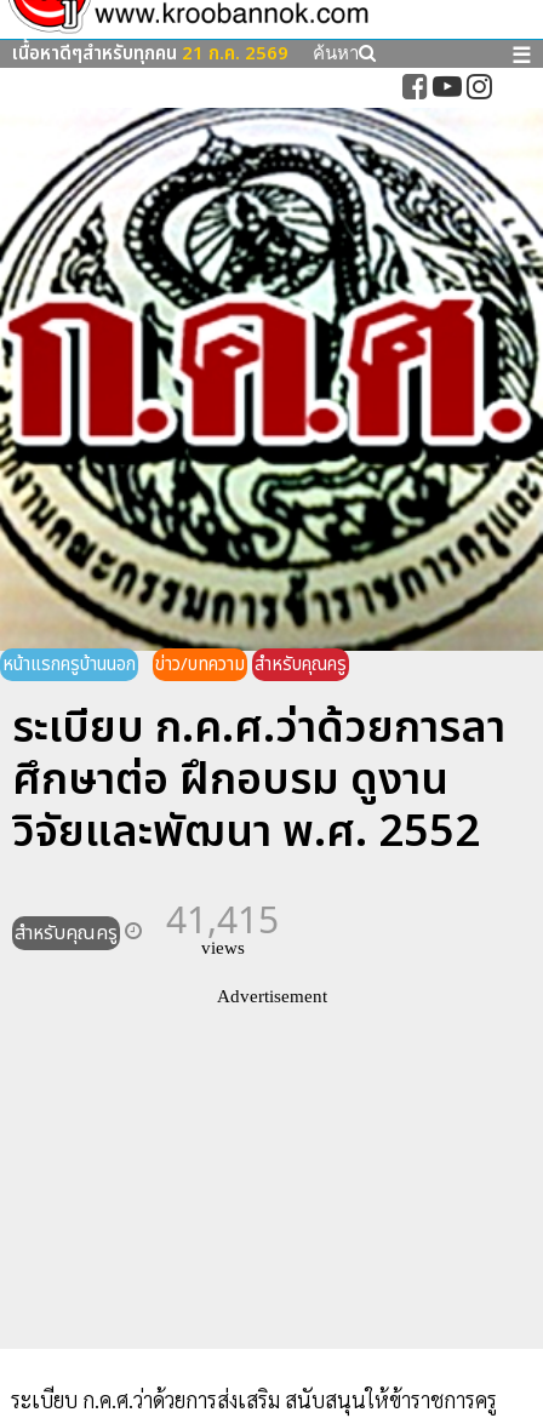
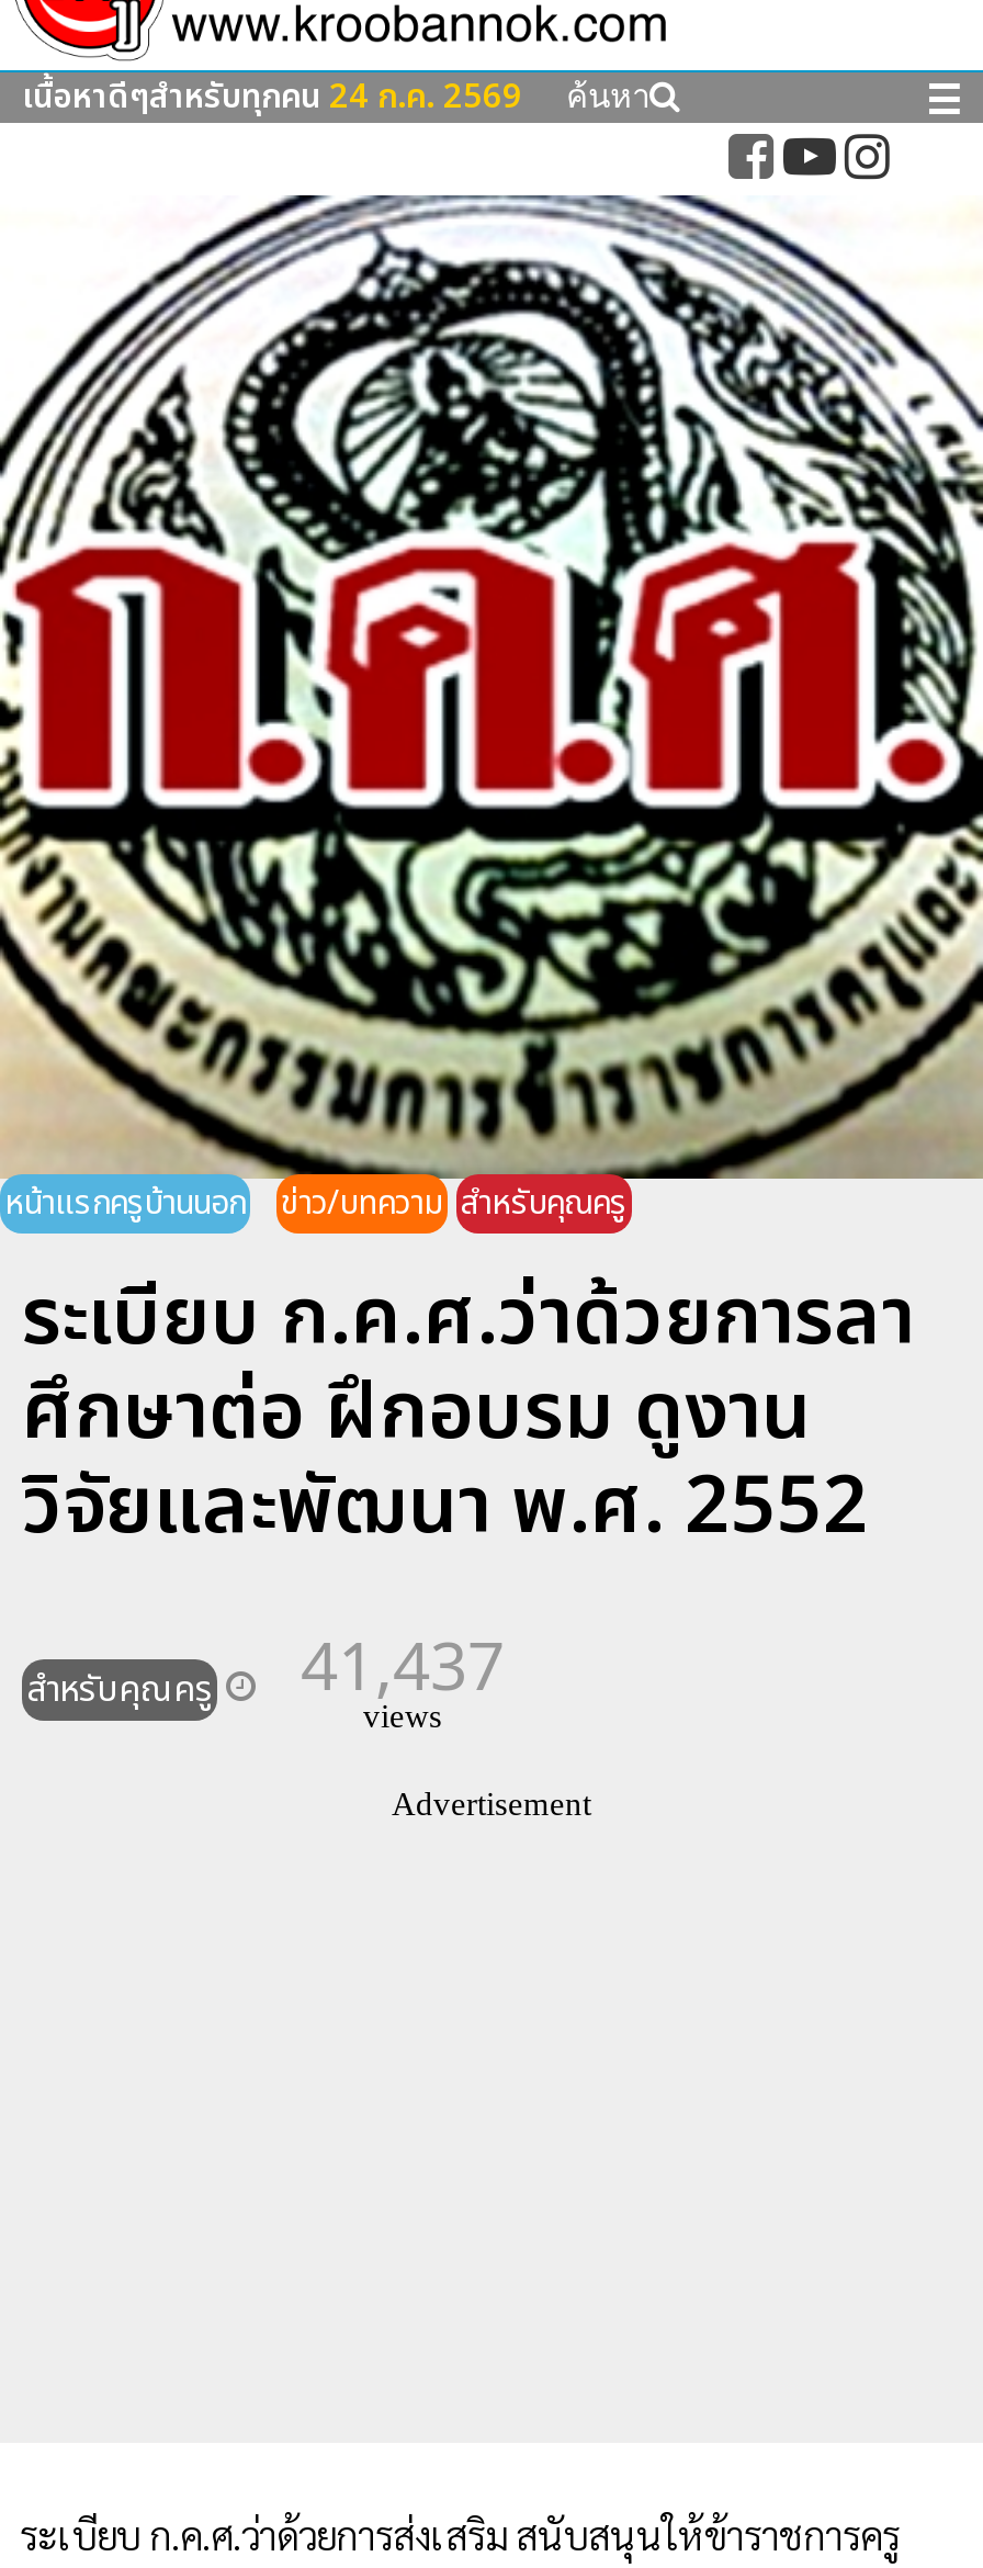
- เนื้อหาดีๆสำหรับทุกคน 21 ก.ค. 2569
+ เนื้อหาดีๆสำหรับทุกคน 24 ก.ค. 2569

- สำหรับคุณครู 41,415
+ สำหรับคุณครู 41,437
